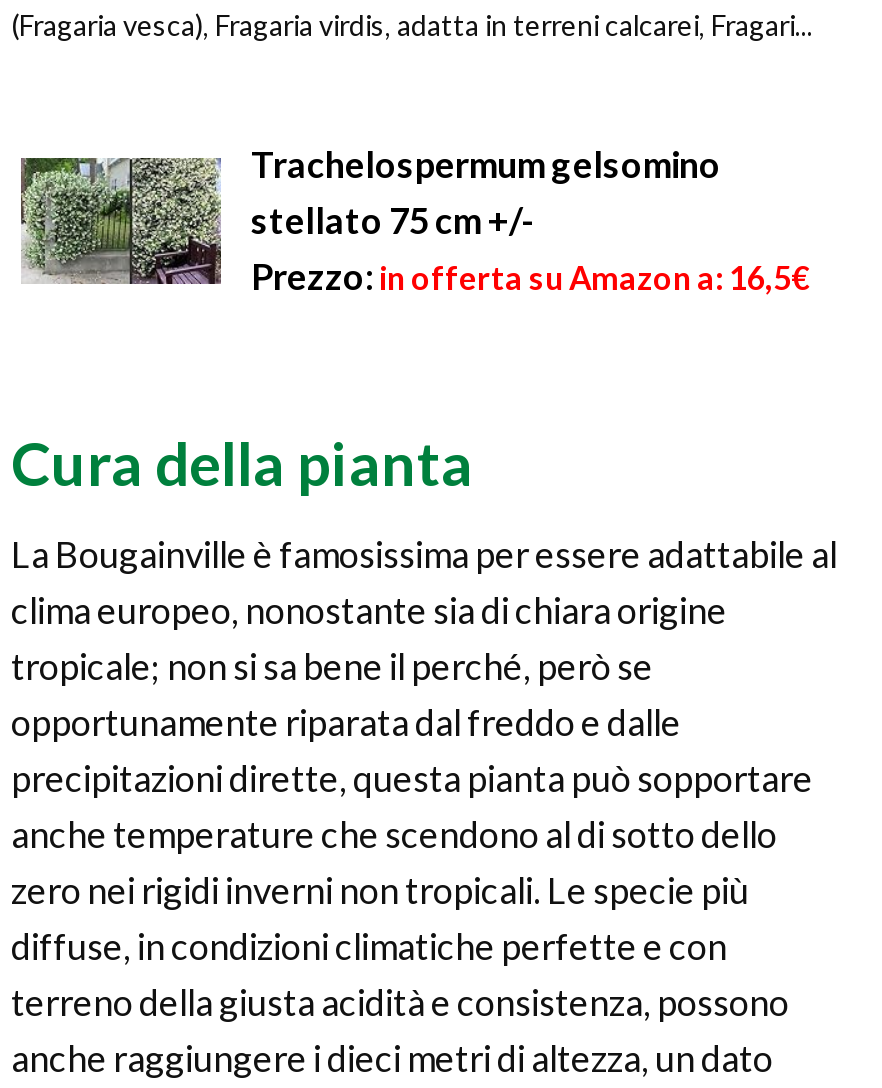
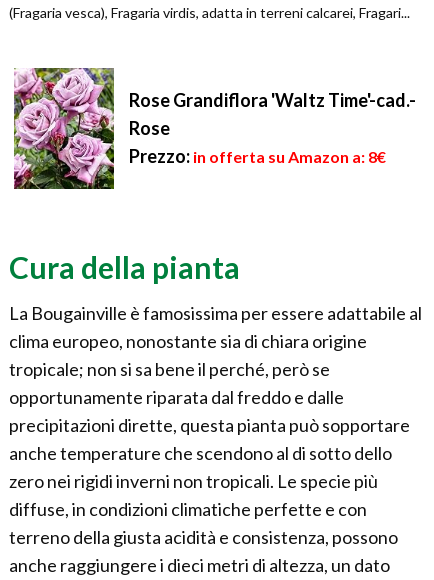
- [image]
- Trachelospermum gelsomino
- stellato 75 cm +/-
- Prezzo: in offerta su Amazon a: 16,5€
+ [image]
+ Rose Grandiflora 'Waltz Time'-cad.-
+ Rose
+ Prezzo: in offerta su Amazon a: 8€
